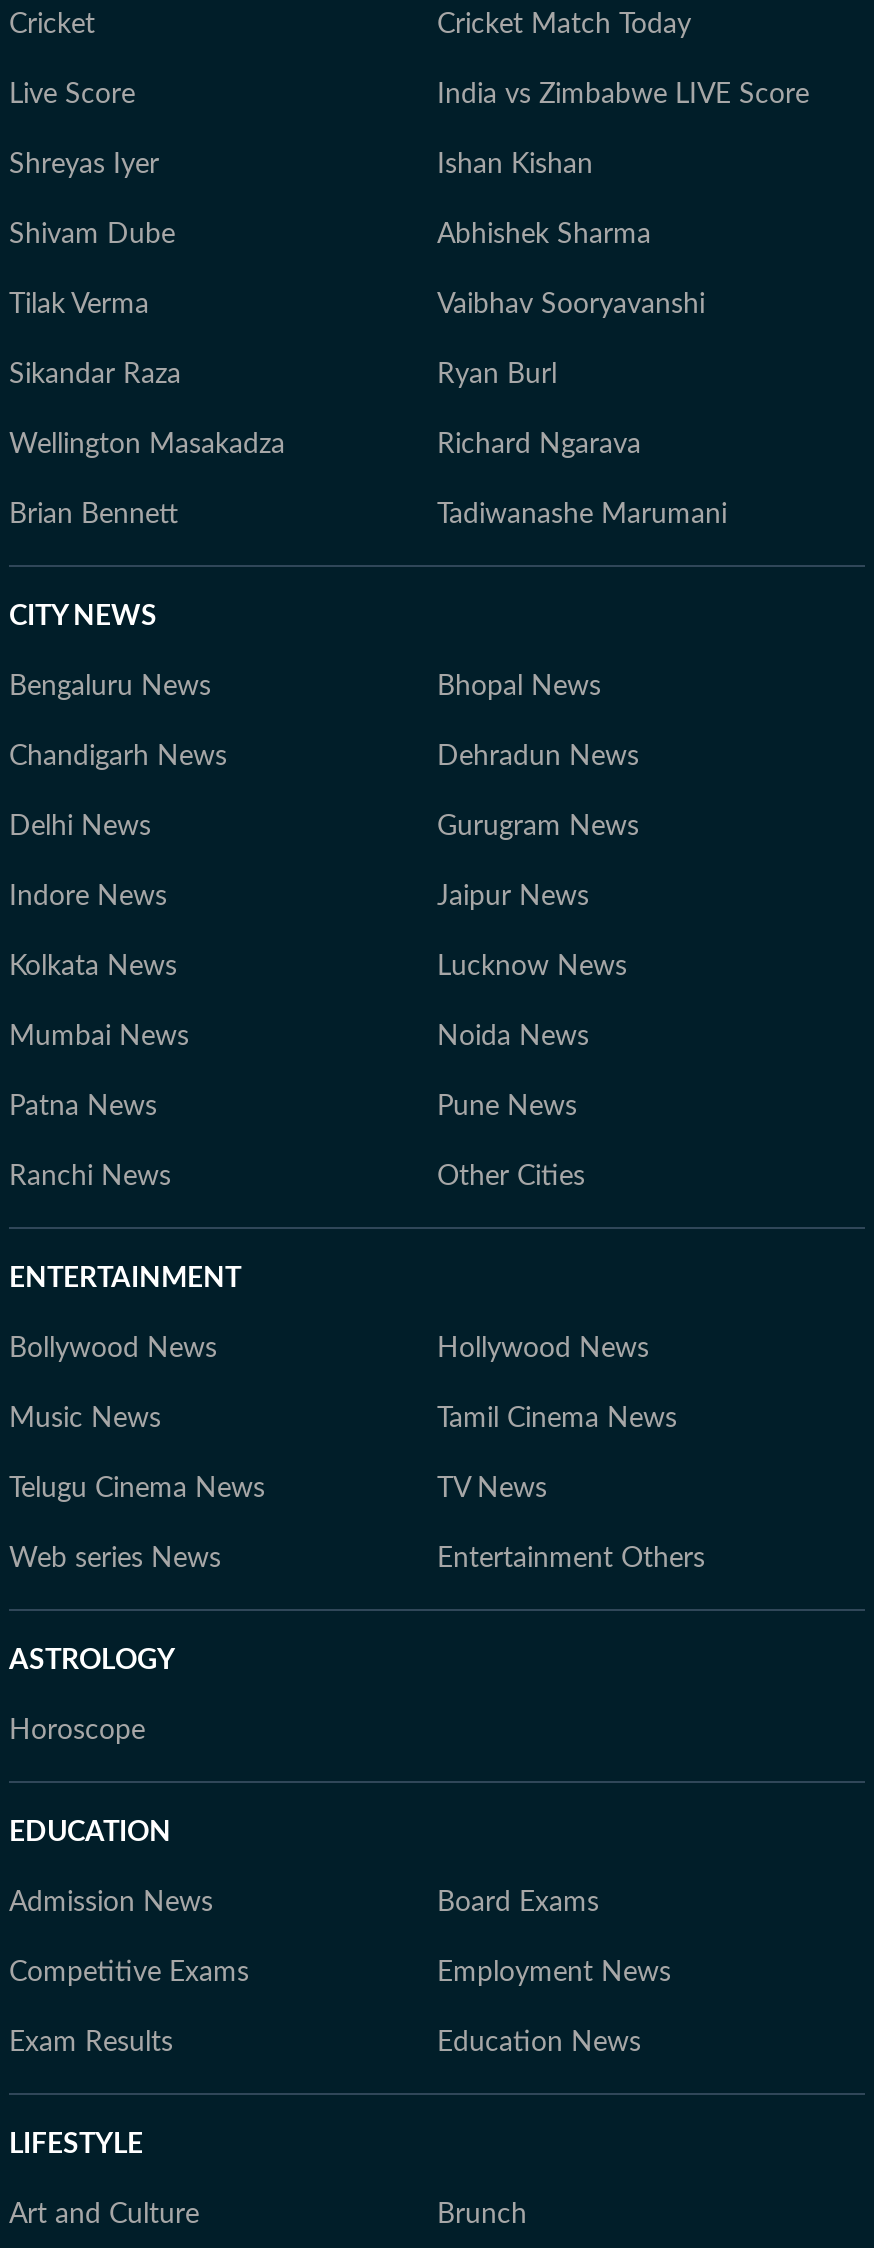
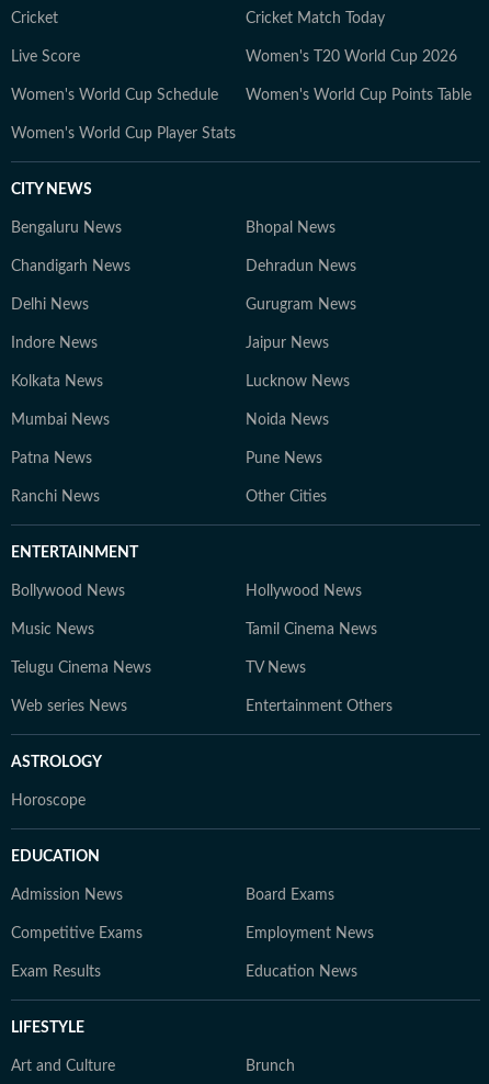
- India vs Zimbabwe LIVE Score
- Shreyas Iyer
- Ishan Kishan
- Shivam Dube
- Abhishek Sharma
- Tilak Verma
- Vaibhav Sooryavanshi
- Sikandar Raza
- Ryan Burl
- Wellington Masakadza
- Richard Ngarava
- Brian Bennett
- Tadiwanashe Marumani
+ Women's T20 World Cup 2026
+ Women's World Cup Schedule
+ Women's World Cup Points Table
+ Women's World Cup Player Stats
